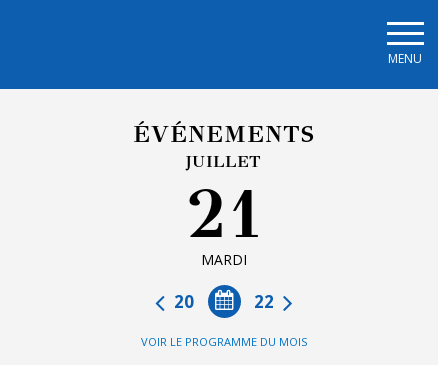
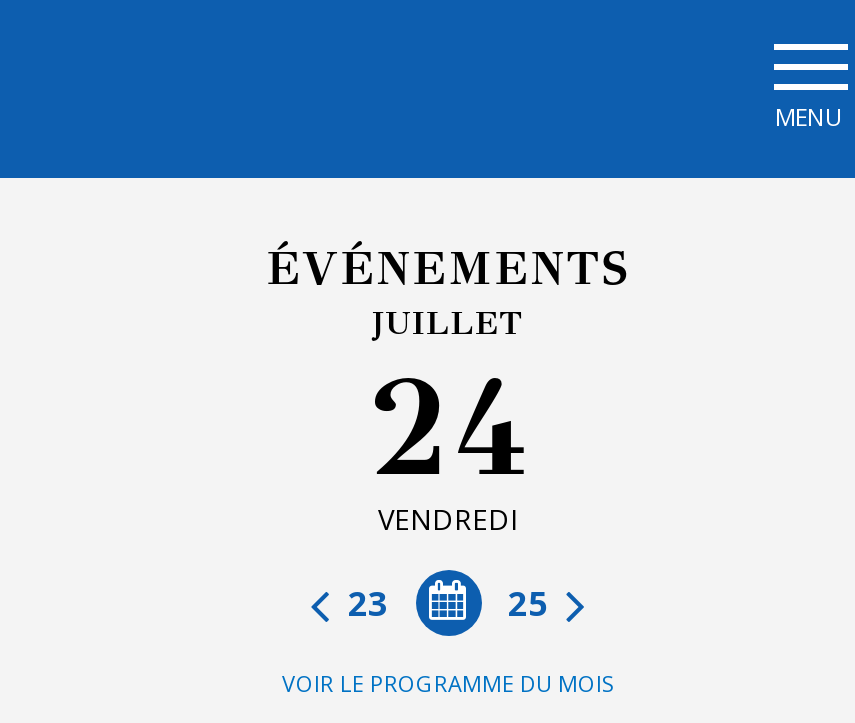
- 21
- MARDI
+ 24
+ VENDREDI

- 22
- 20
+ 25
+ 23
